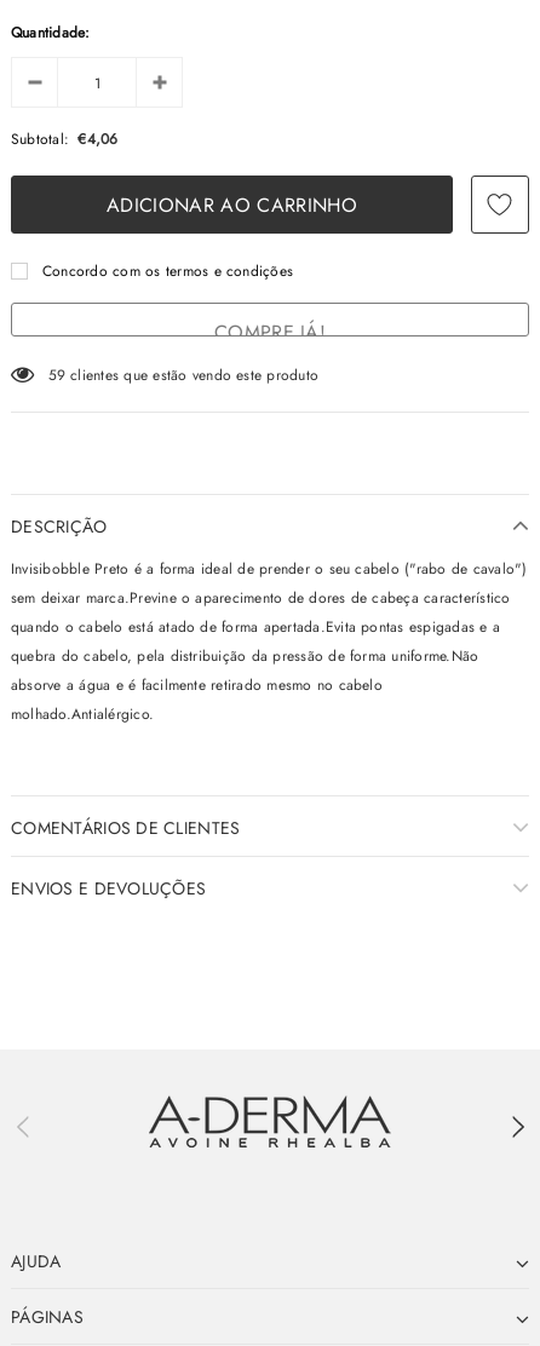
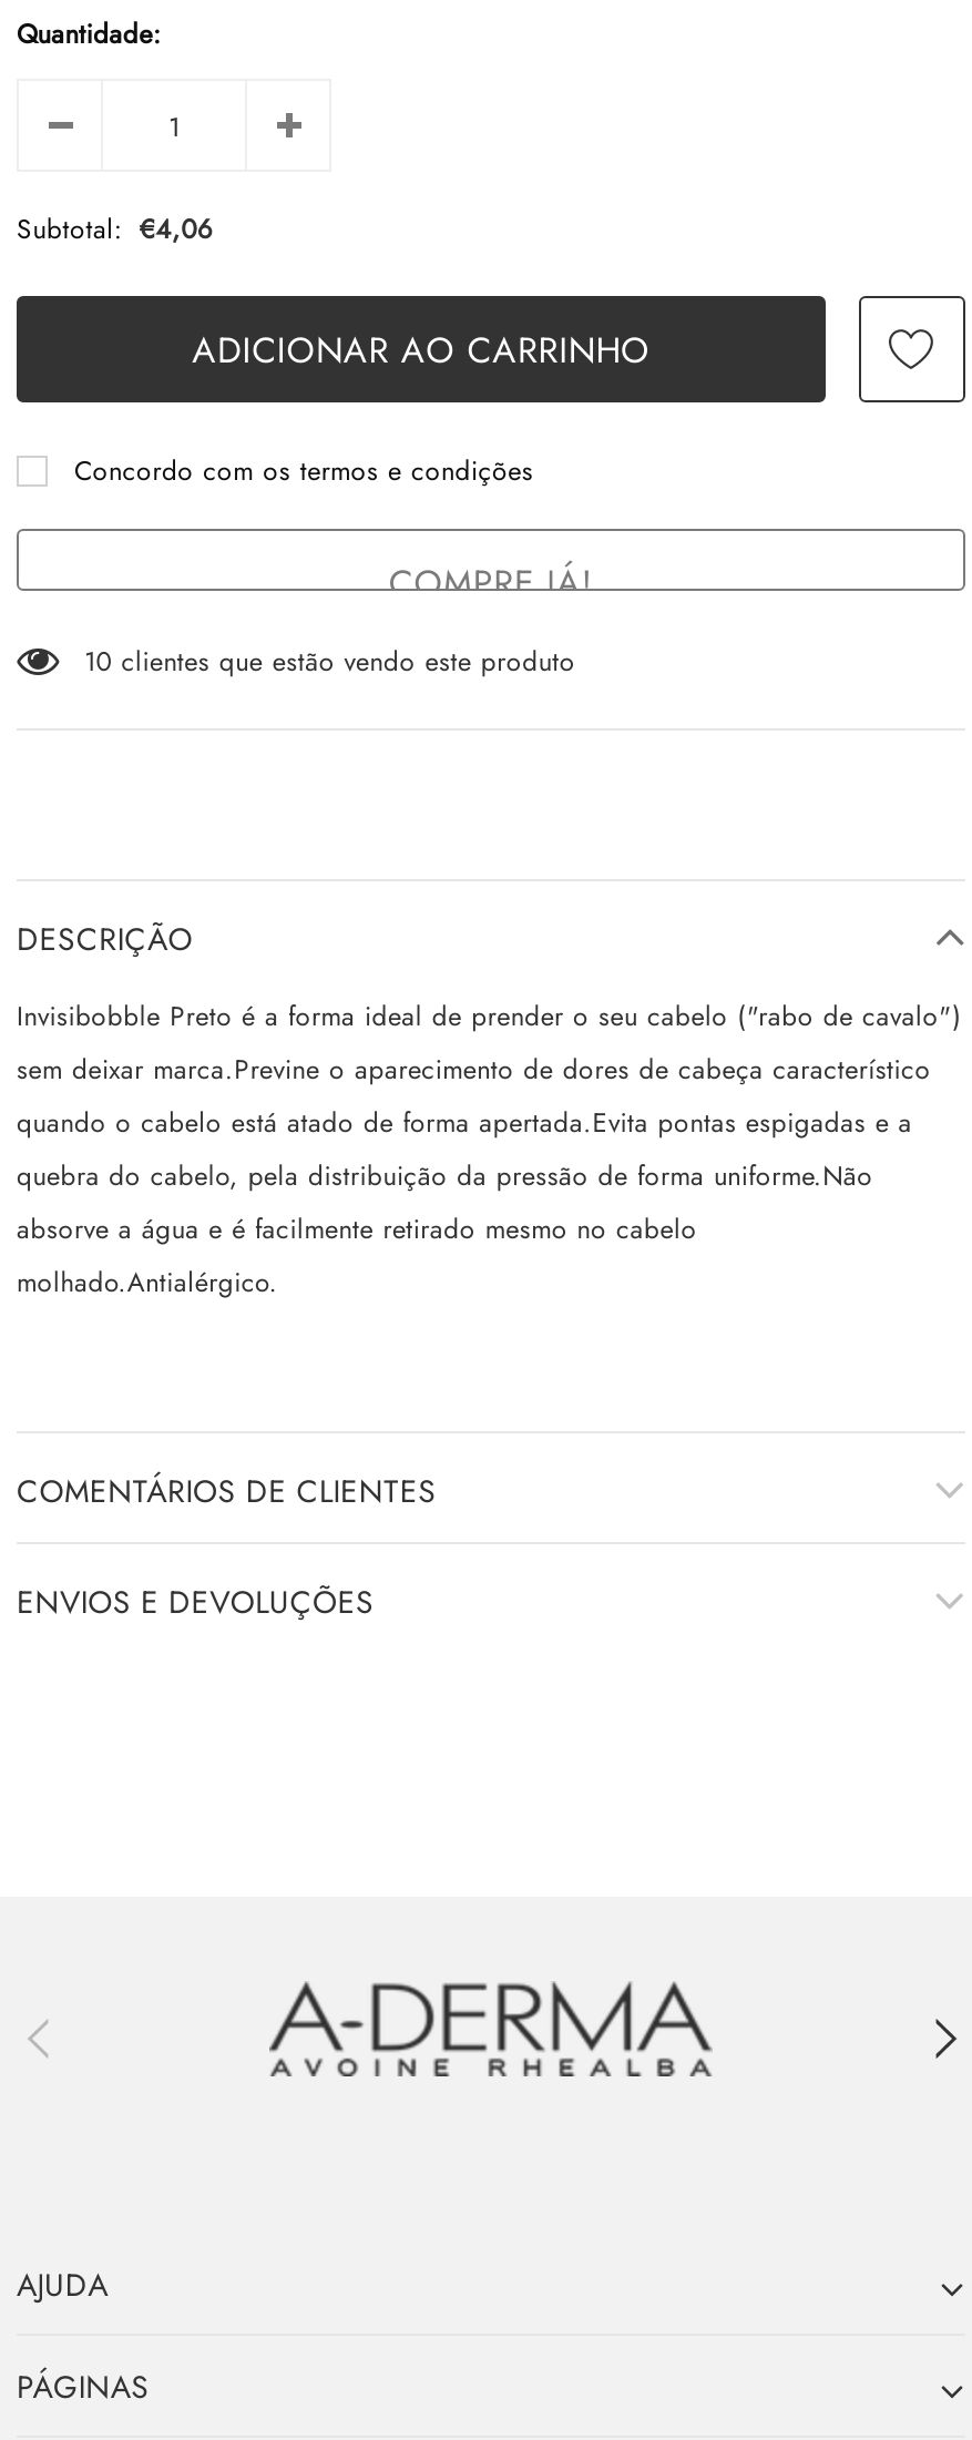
- 59 clientes que estão vendo este produto
+ 10 clientes que estão vendo este produto
